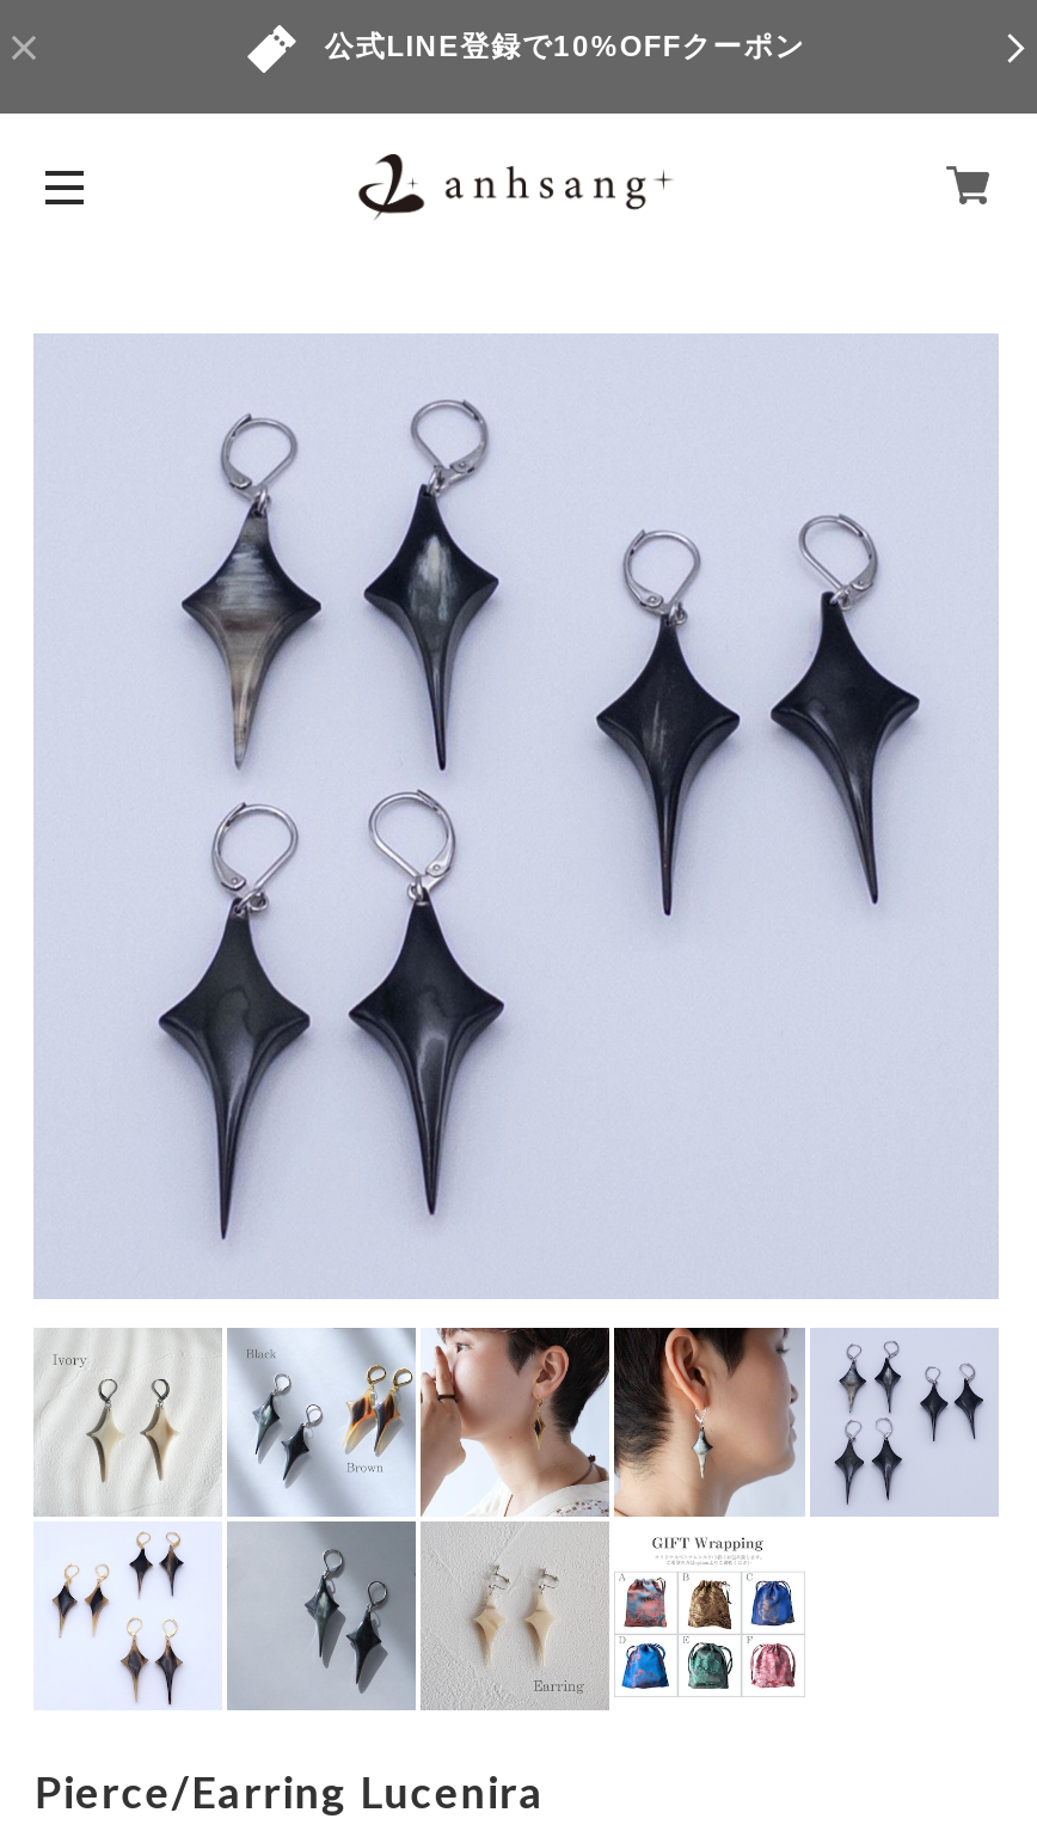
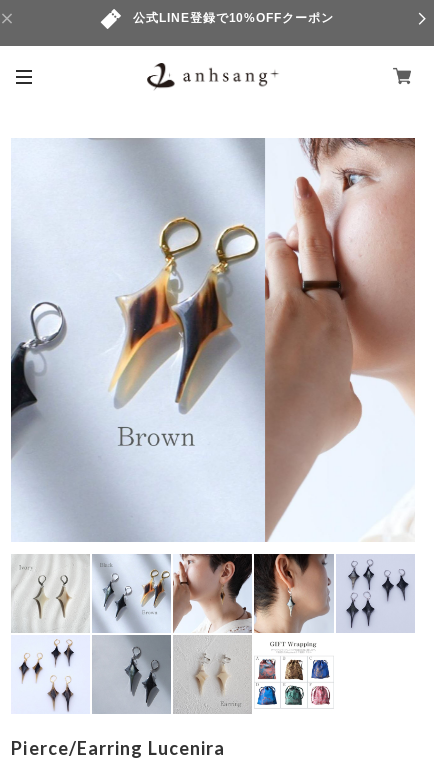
- [image]
+ [image]
